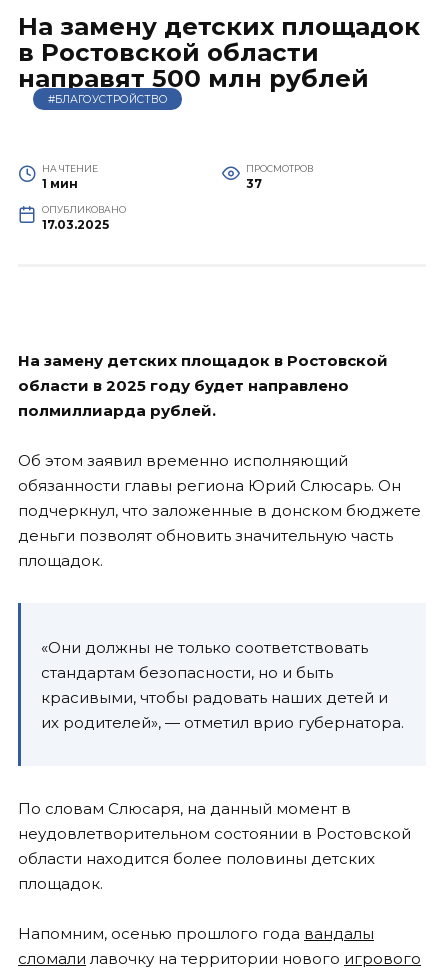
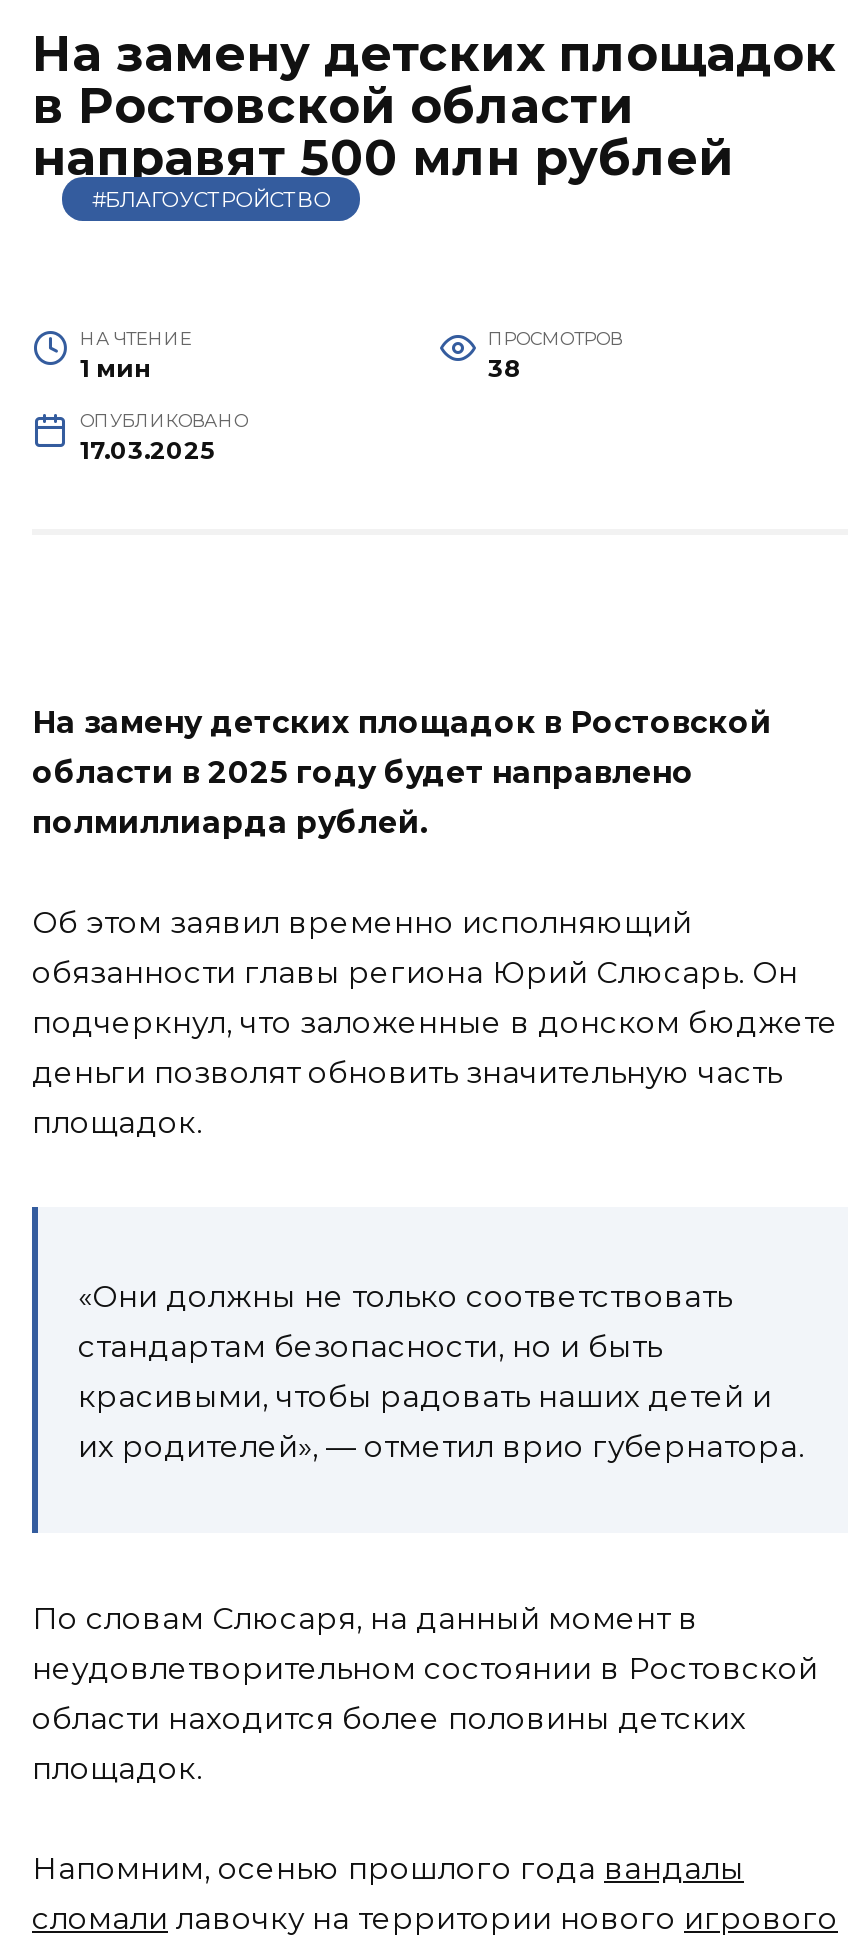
- 37
+ 38
